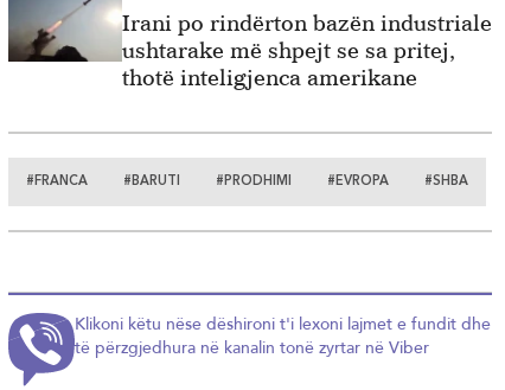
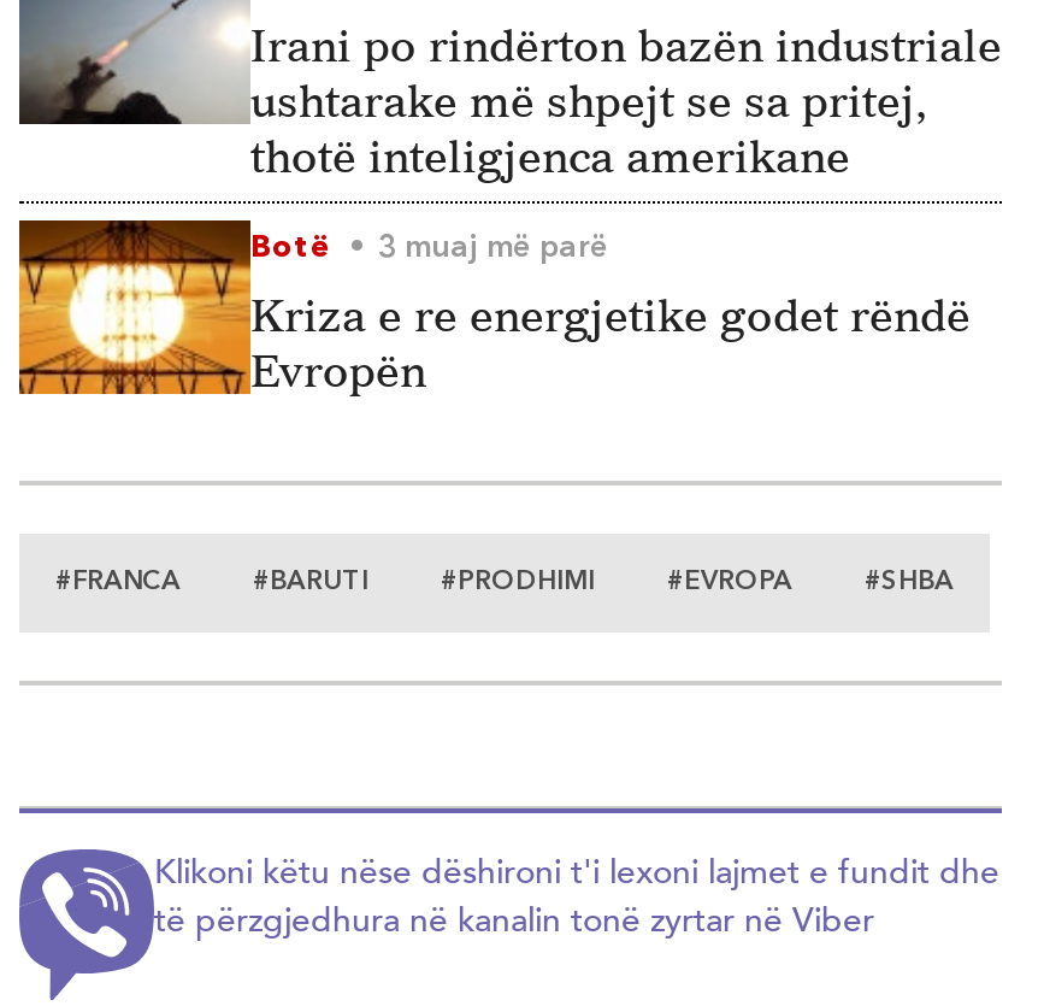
+ [image]
+ Botë
+ 3 muaj më parë
+ Kriza e re energjetike godet rëndë
+ Evropën
